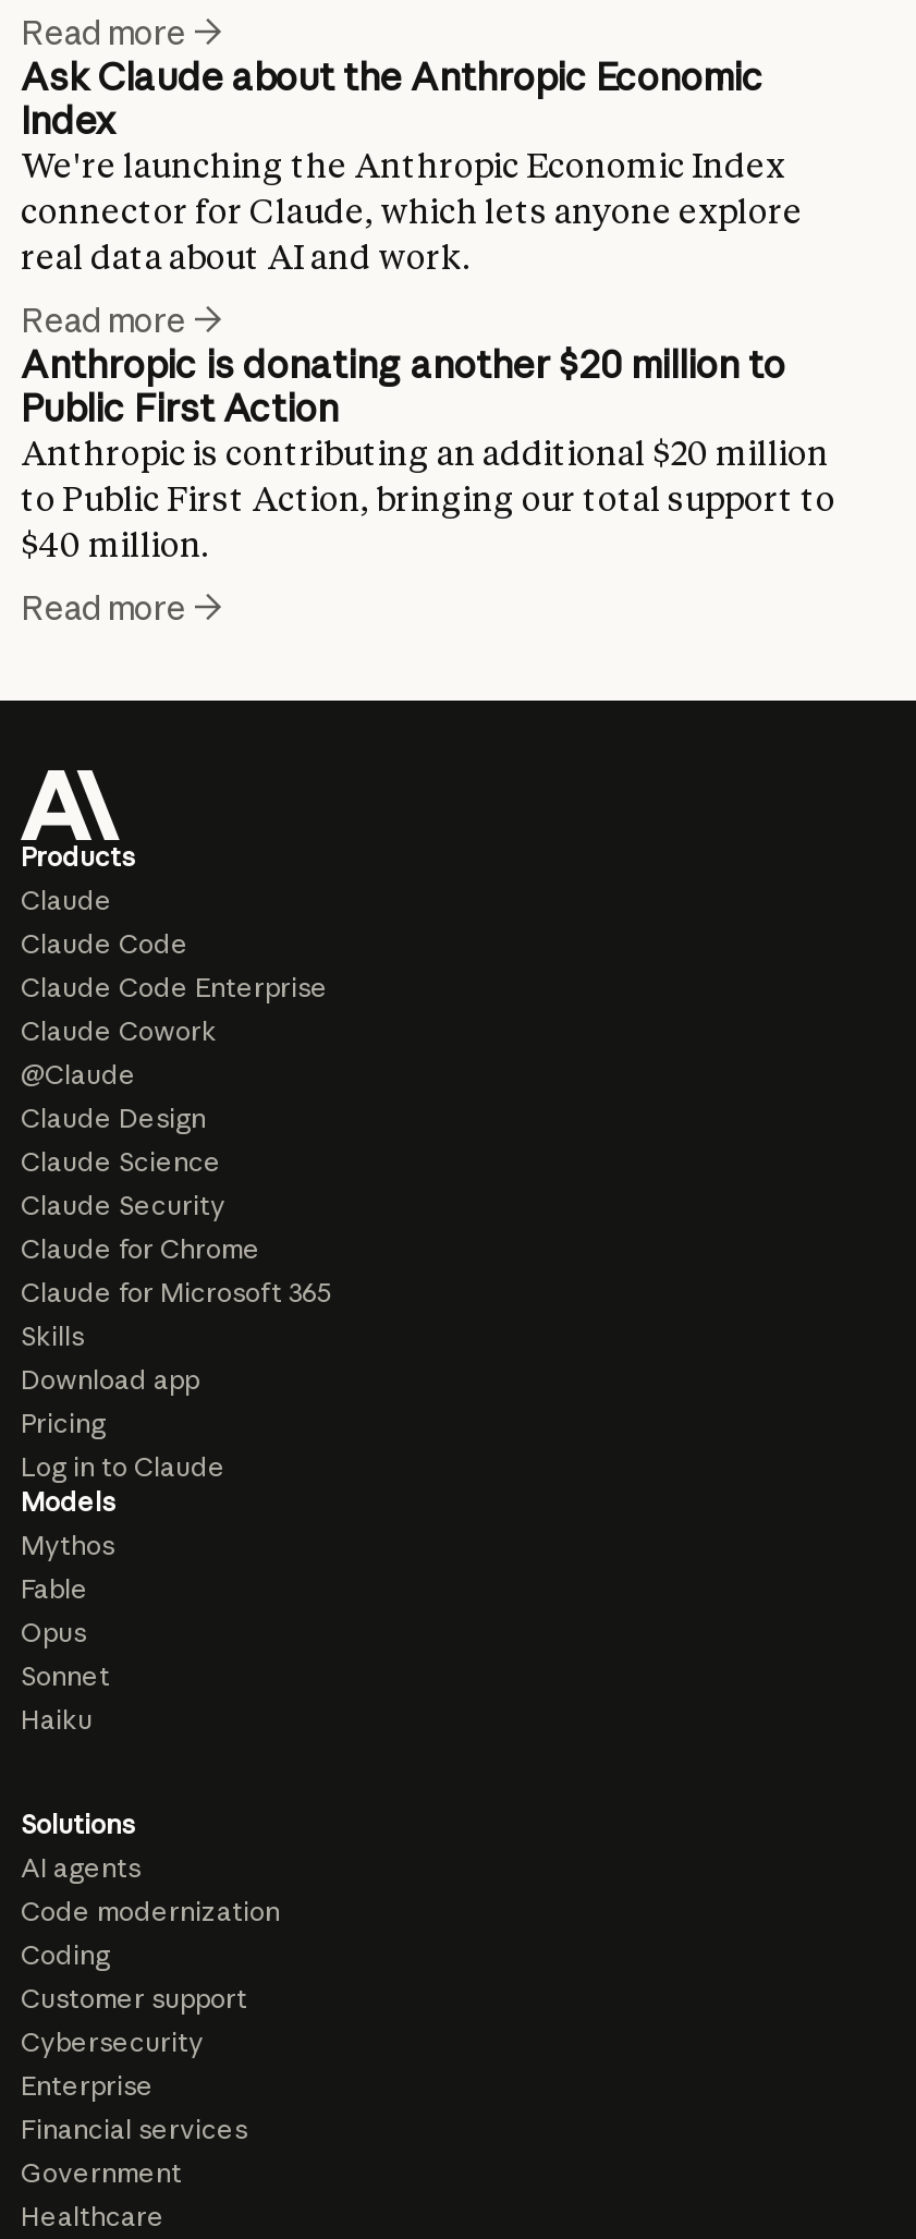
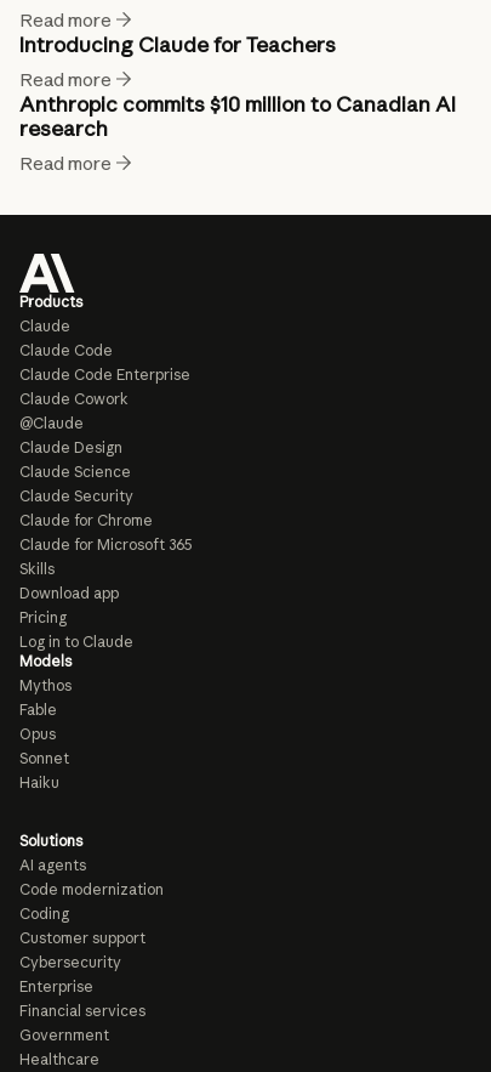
- Ask Claude about the Anthropic Economic
- Index
- We're launching the Anthropic Economic Index
- connector for Claude, which lets anyone explore
- real data about AI and work.
+ Introducing Claude for Teachers

- Anthropic is donating another $20 million to
- Public First Action
- Anthropic is contributing an additional $20 million
- to Public First Action, bringing our total support to
- $40 million.
+ Anthropic commits $10 million to Canadian AI
+ research
